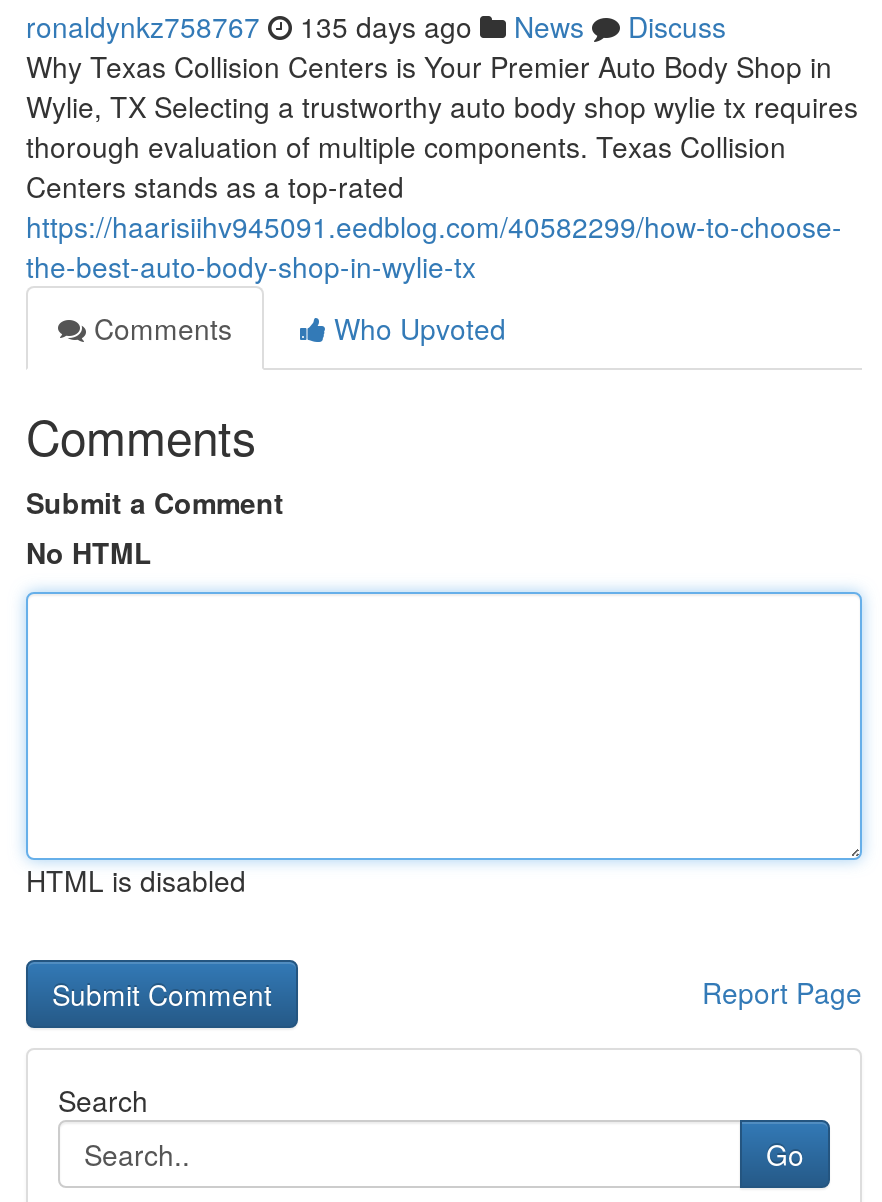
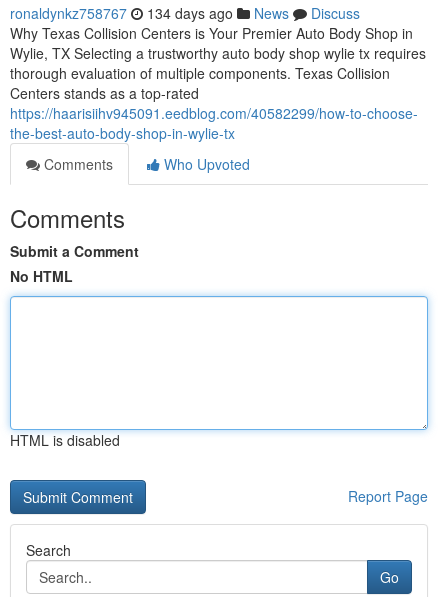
- ronaldynkz758767 135 days ago News Discuss
+ ronaldynkz758767 134 days ago News Discuss
